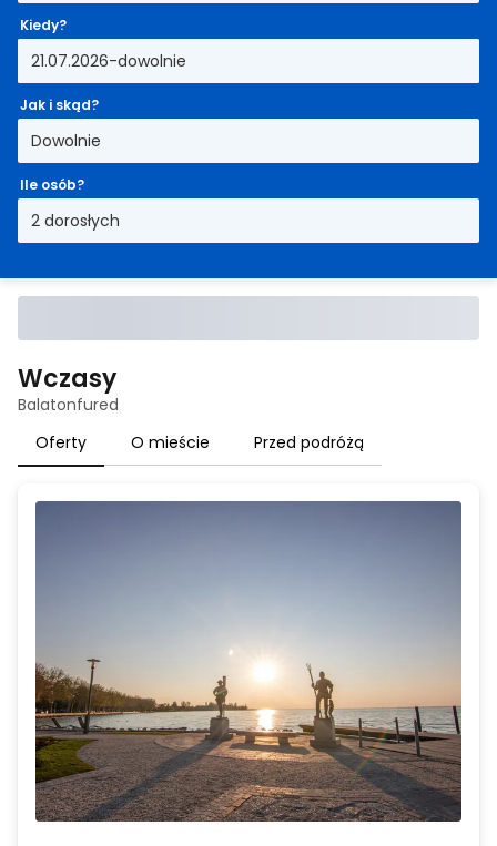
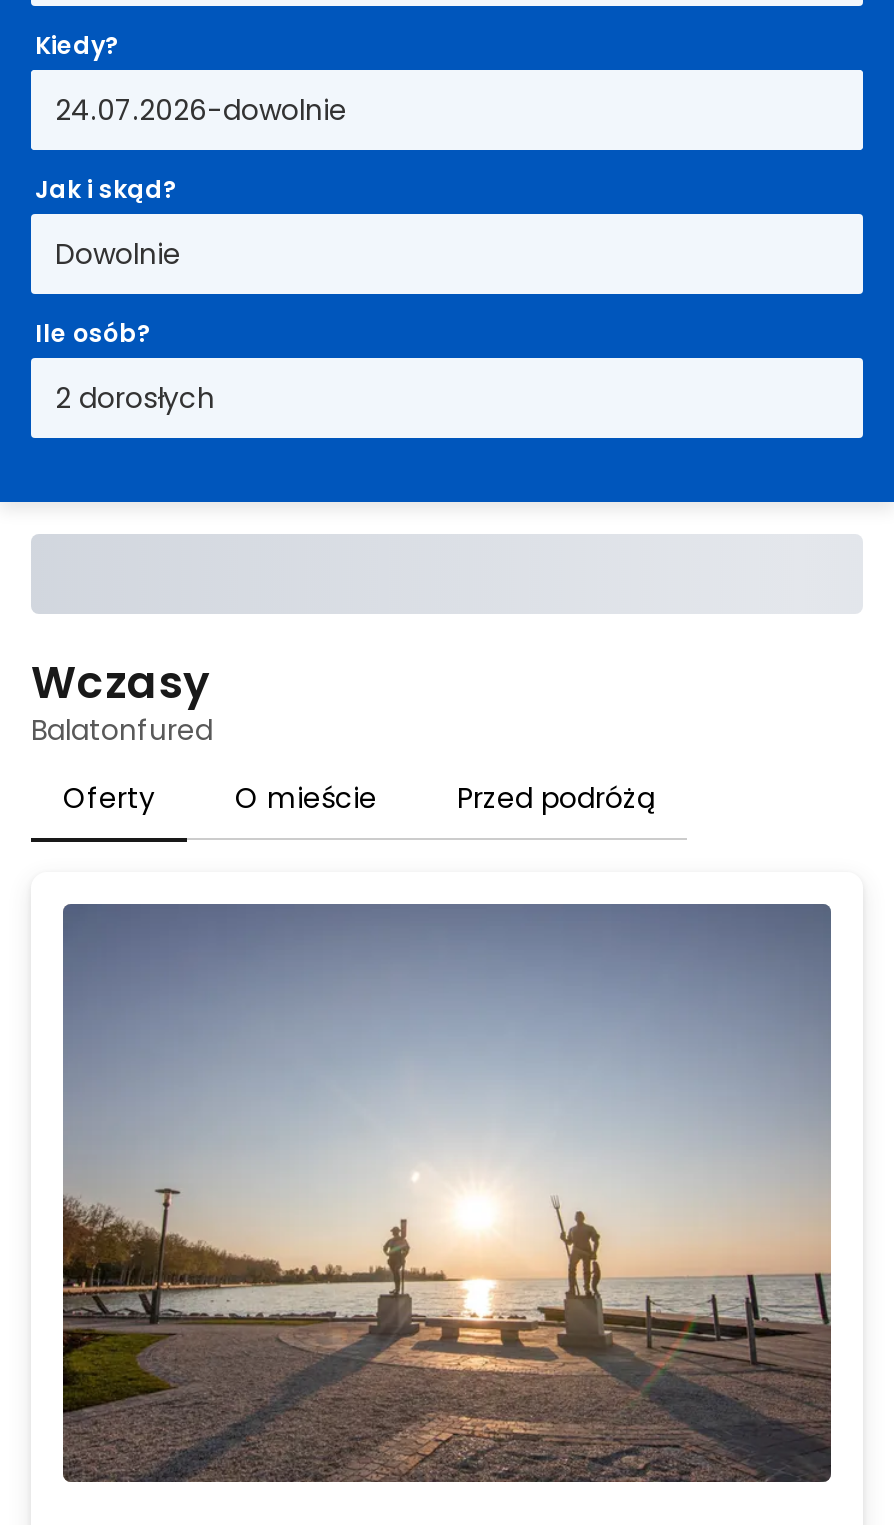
- 21.07.2026-dowolnie
+ 24.07.2026-dowolnie
